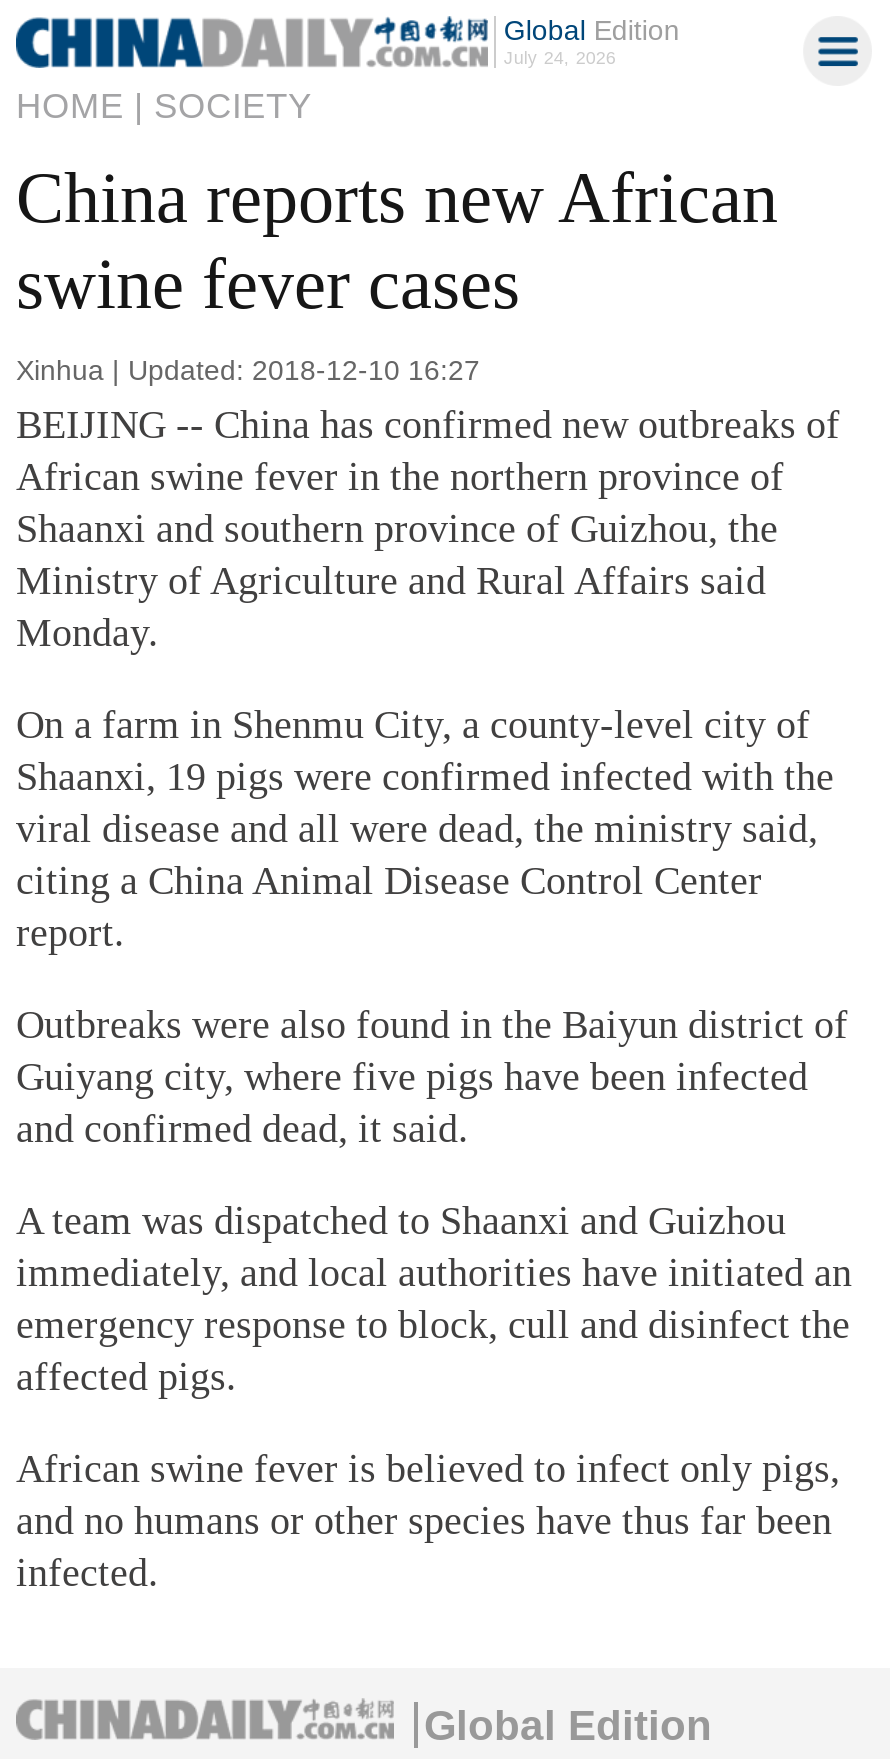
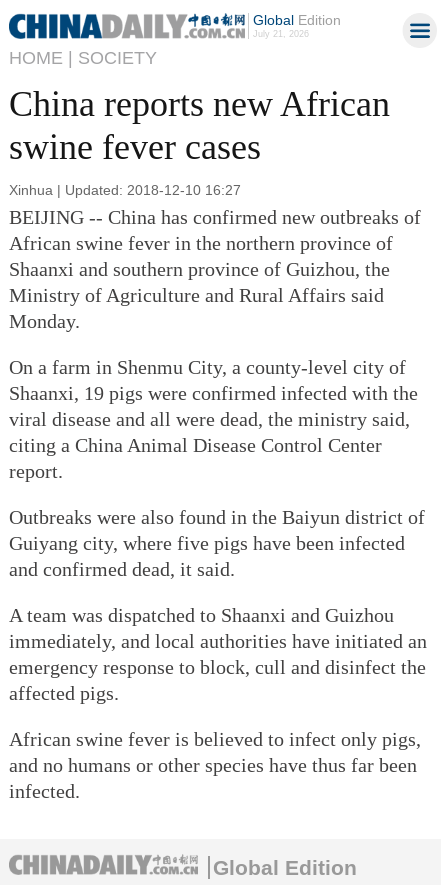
- July 24, 2026
+ July 21, 2026
